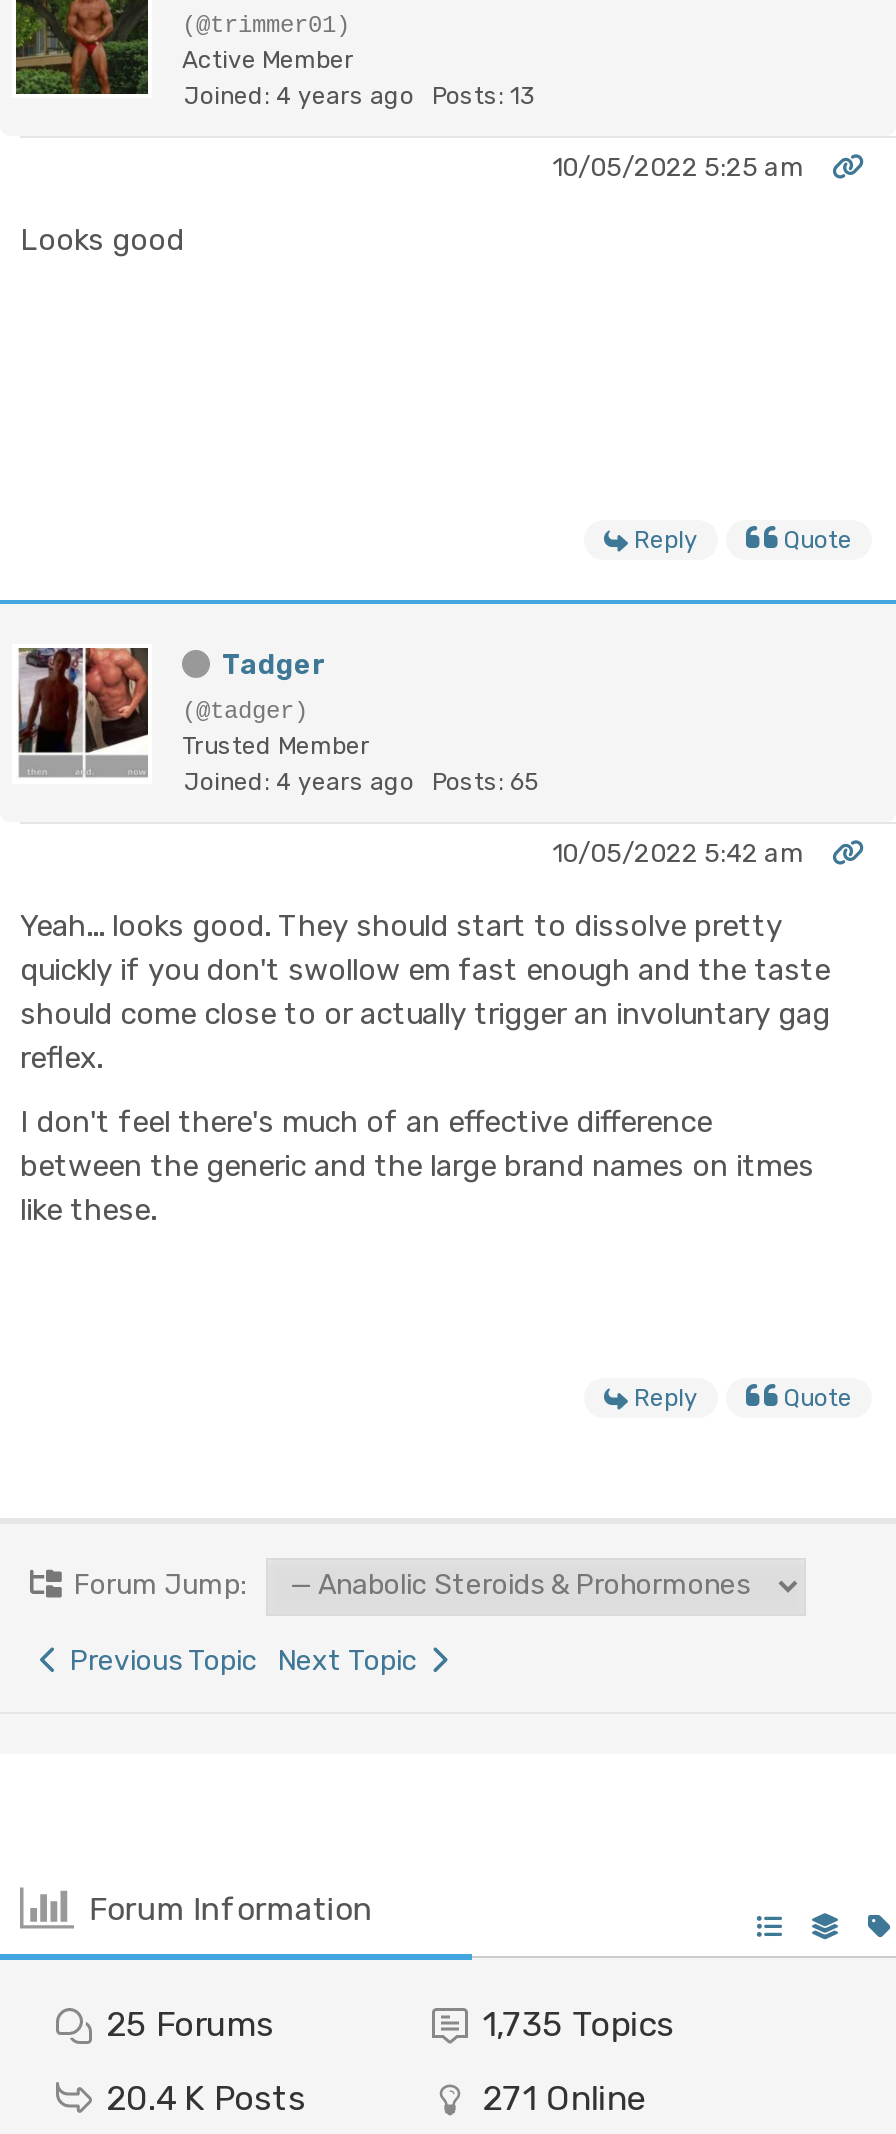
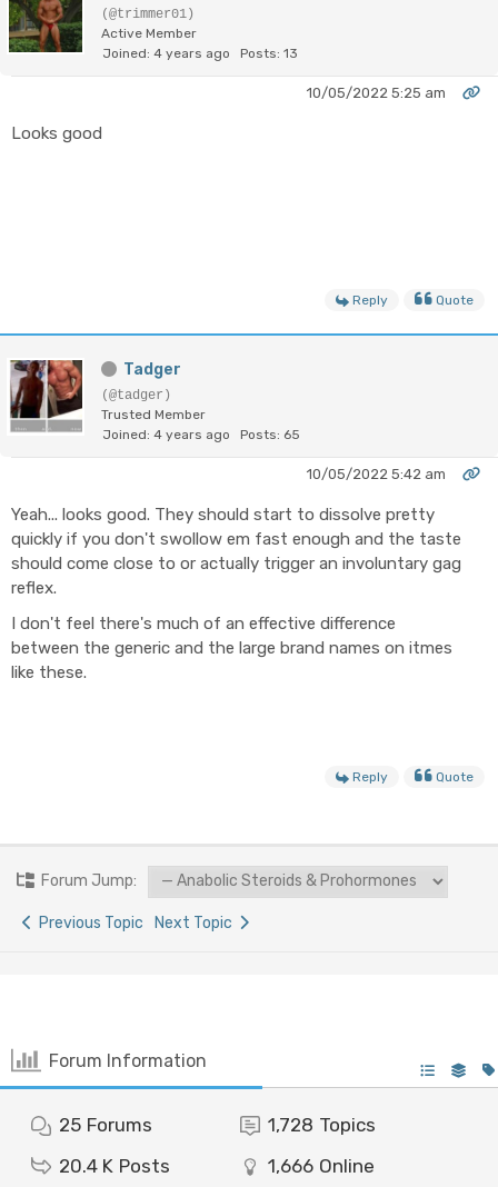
- 1,735 Topics
+ 1,728 Topics

- 271 Online
+ 1,666 Online
